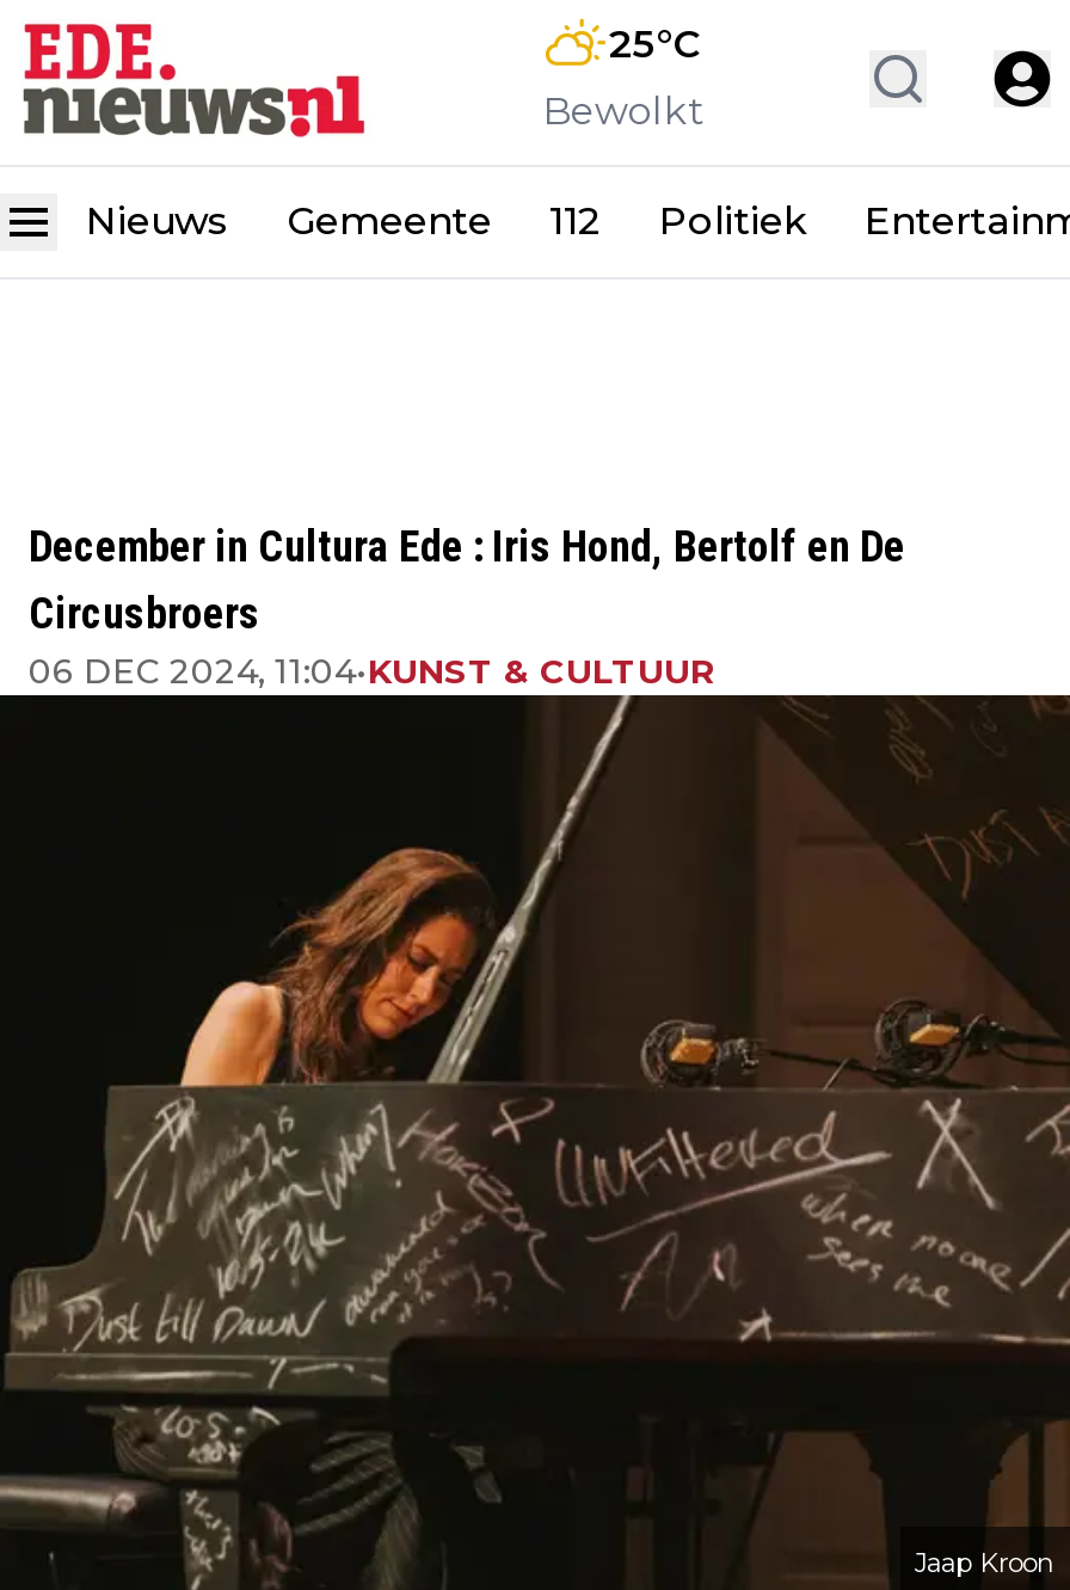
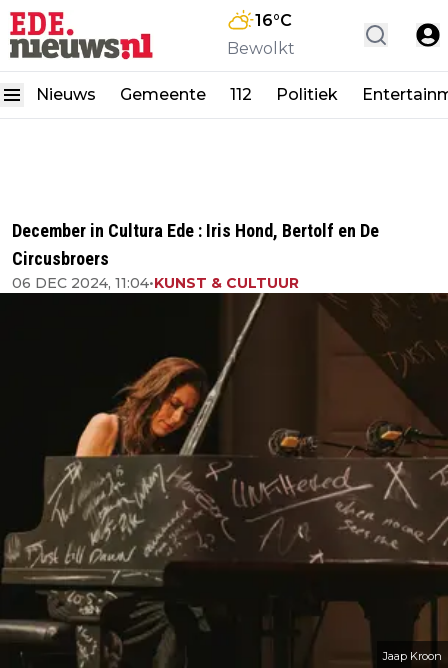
- 25°C
+ 16°C
